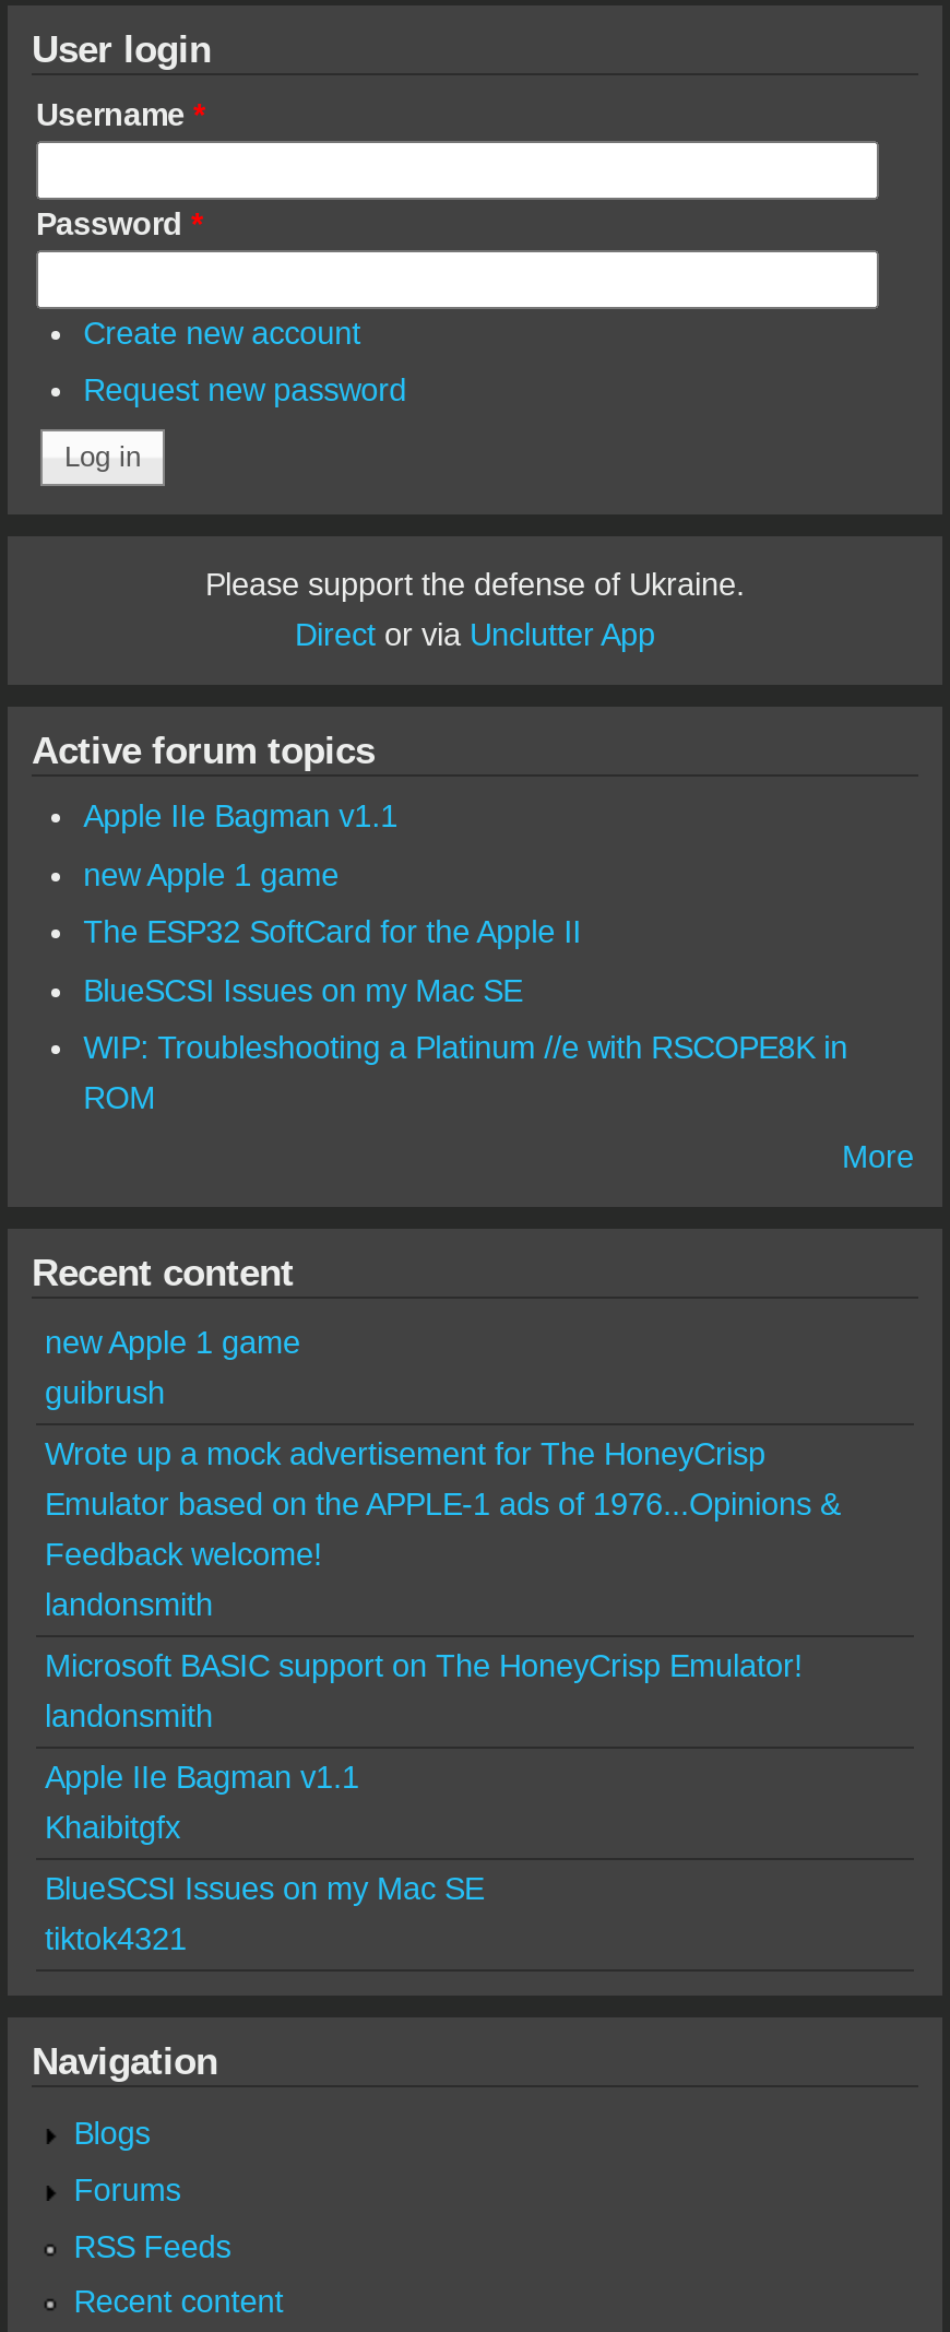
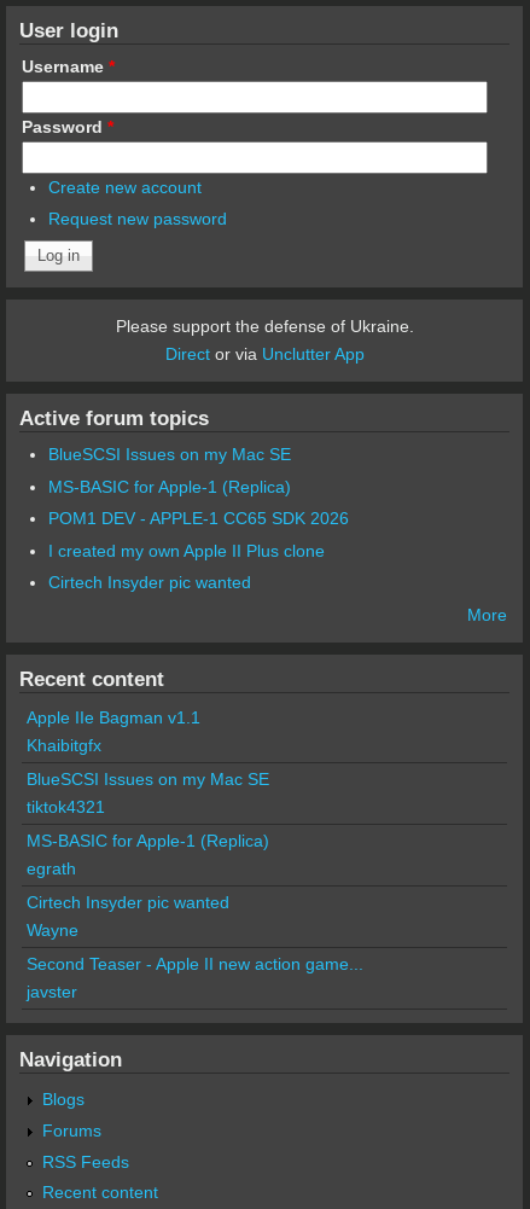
- Apple IIe Bagman v1.1
- new Apple 1 game
- The ESP32 SoftCard for the Apple II

- WIP: Troubleshooting a Platinum //e with RSCOPE8K in
- ROM
+ MS-BASIC for Apple-1 (Replica)
+ POM1 DEV - APPLE-1 CC65 SDK 2026
+ I created my own Apple II Plus clone
+ Cirtech Insyder pic wanted

- new Apple 1 game
- guibrush
- Wrote up a mock advertisement for The HoneyCrisp
- Emulator based on the APPLE-1 ads of 1976...Opinions &
- Feedback welcome!
- landonsmith
- Microsoft BASIC support on The HoneyCrisp Emulator!
- landonsmith

moved up: Apple IIe Bagman v1.1 | Khaibitgfx | BlueSCSI Issues on my Mac SE | tiktok4321

+ MS-BASIC for Apple-1 (Replica)
+ egrath
+ Cirtech Insyder pic wanted
+ Wayne
+ Second Teaser - Apple II new action game...
+ javster
